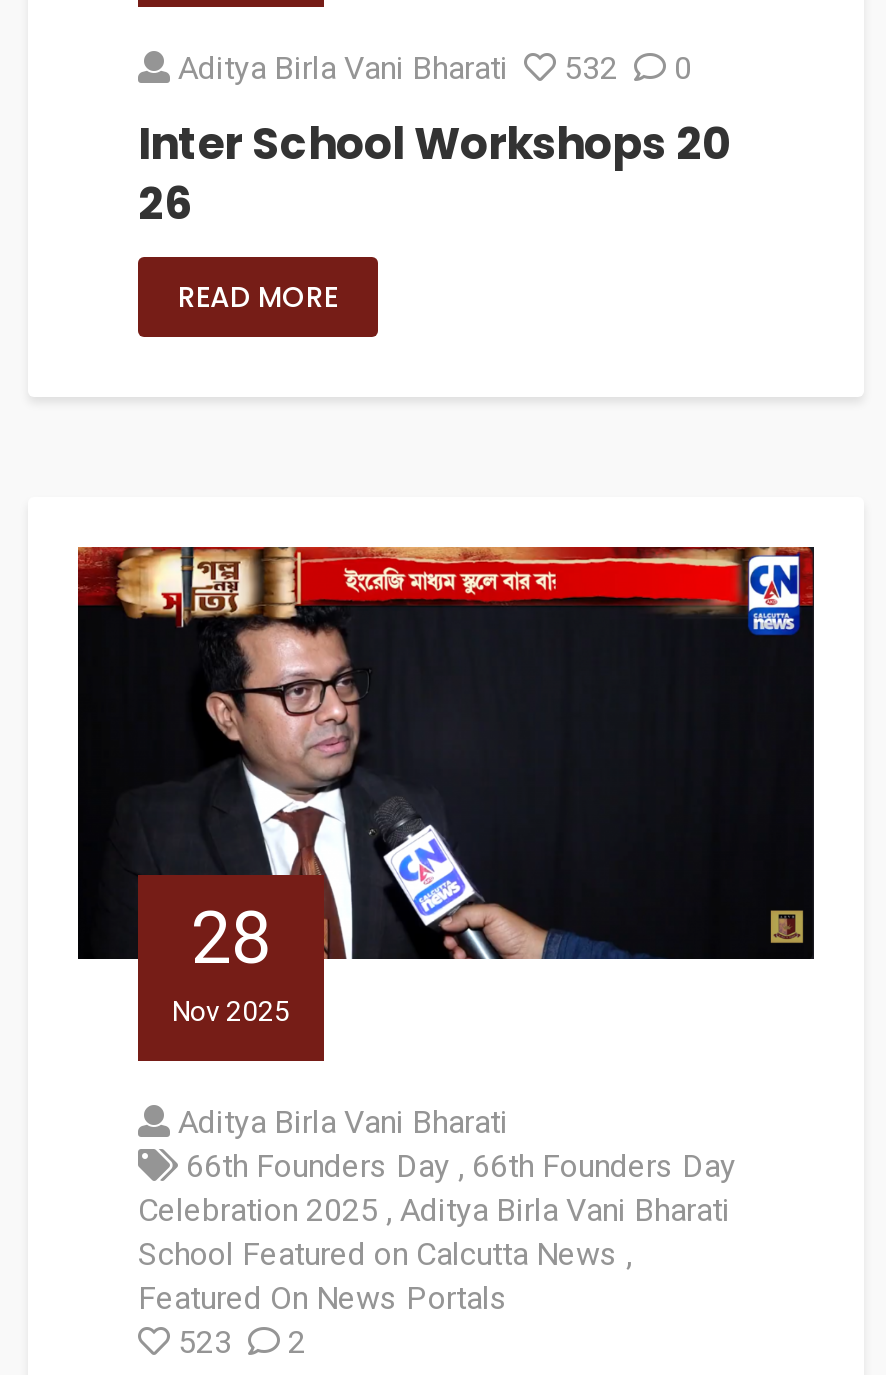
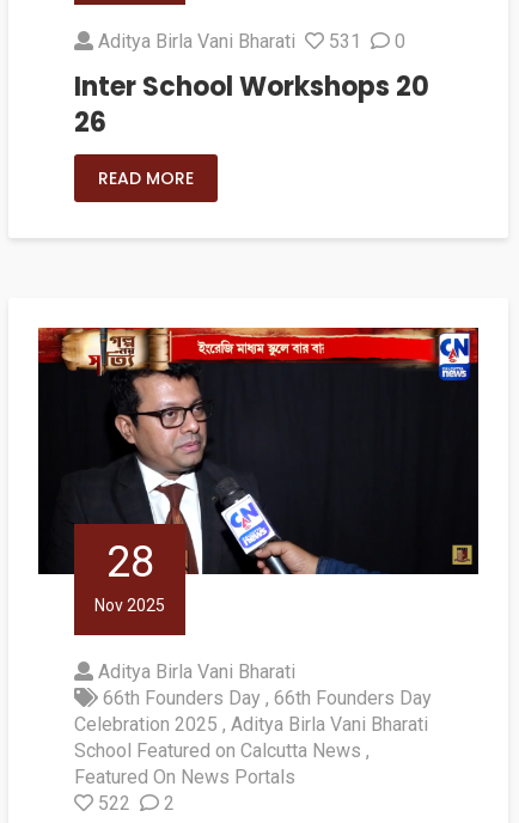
- Aditya Birla Vani Bharati 532 0
+ Aditya Birla Vani Bharati 531 0

- 523 2
+ 522 2
